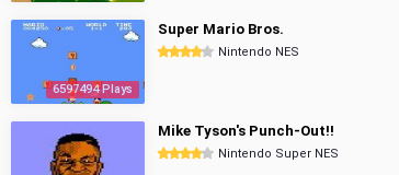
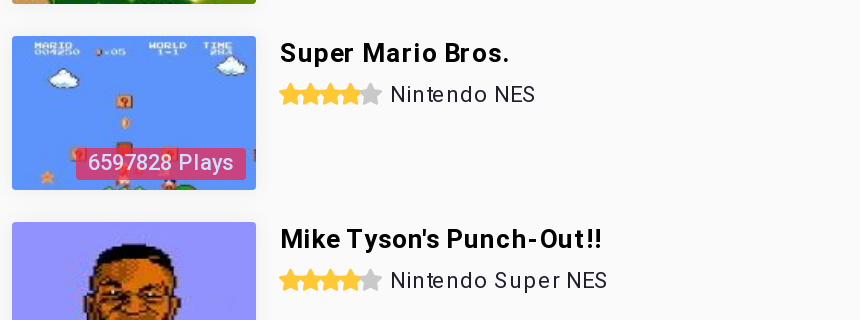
- 6597494 Plays
+ 6597828 Plays
